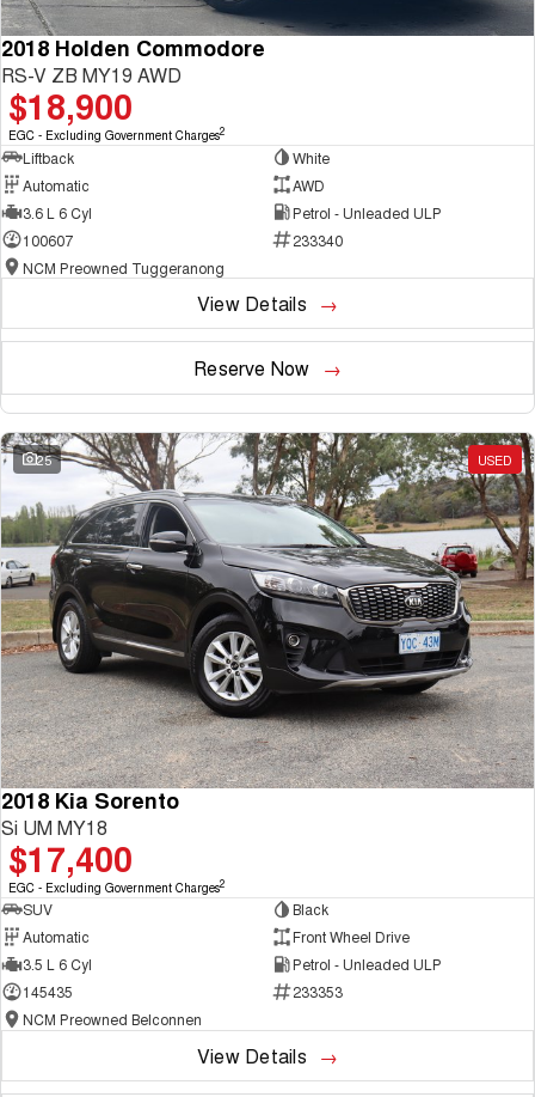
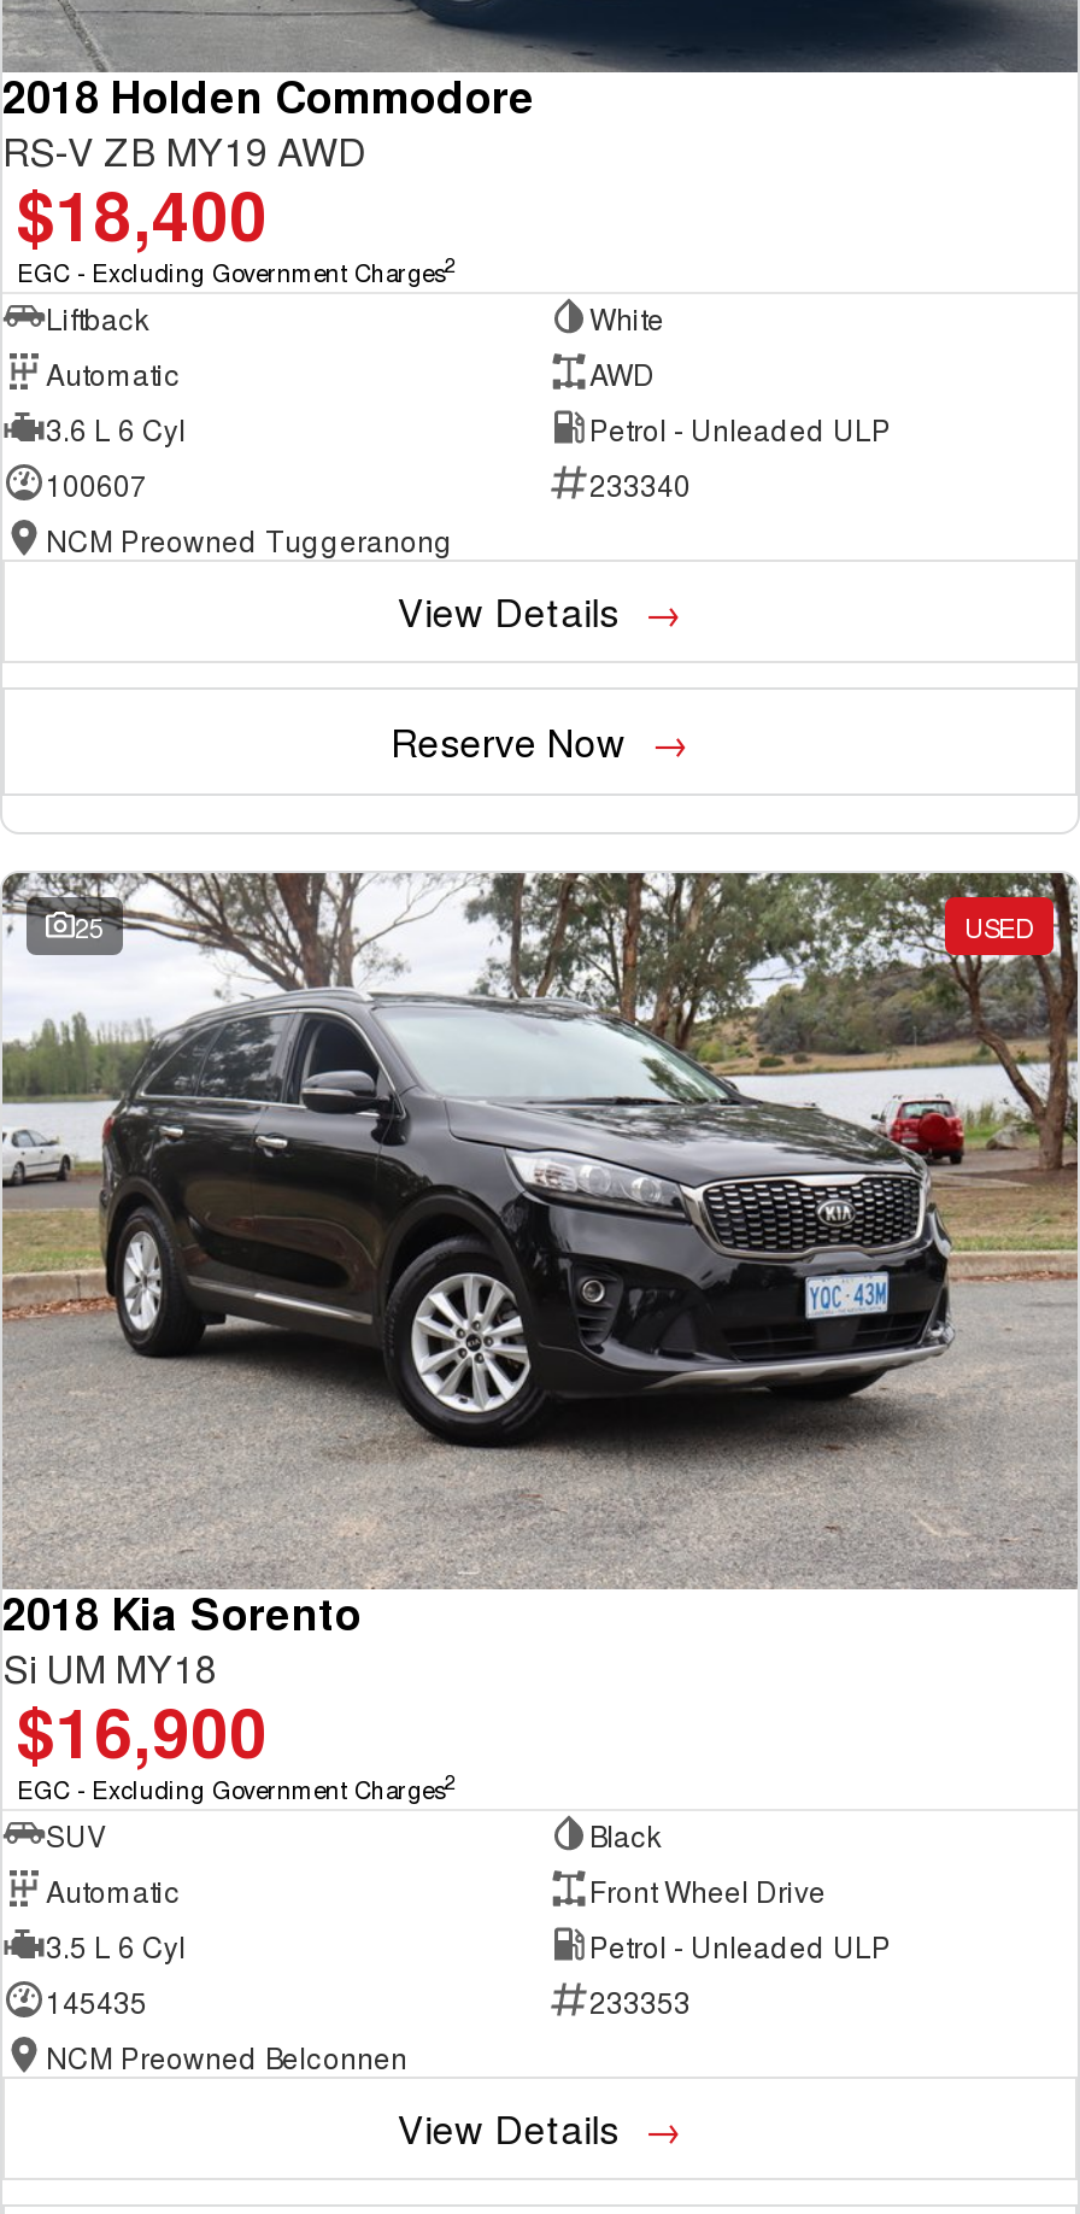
- $18,900
+ $18,400

- $17,400
+ $16,900
